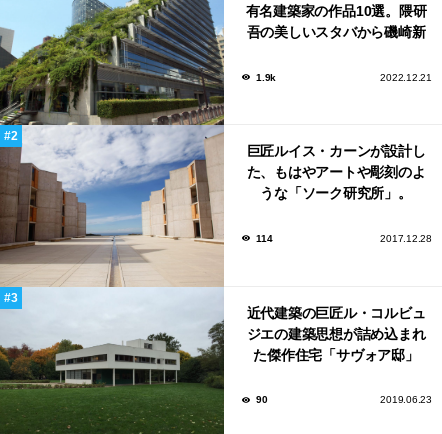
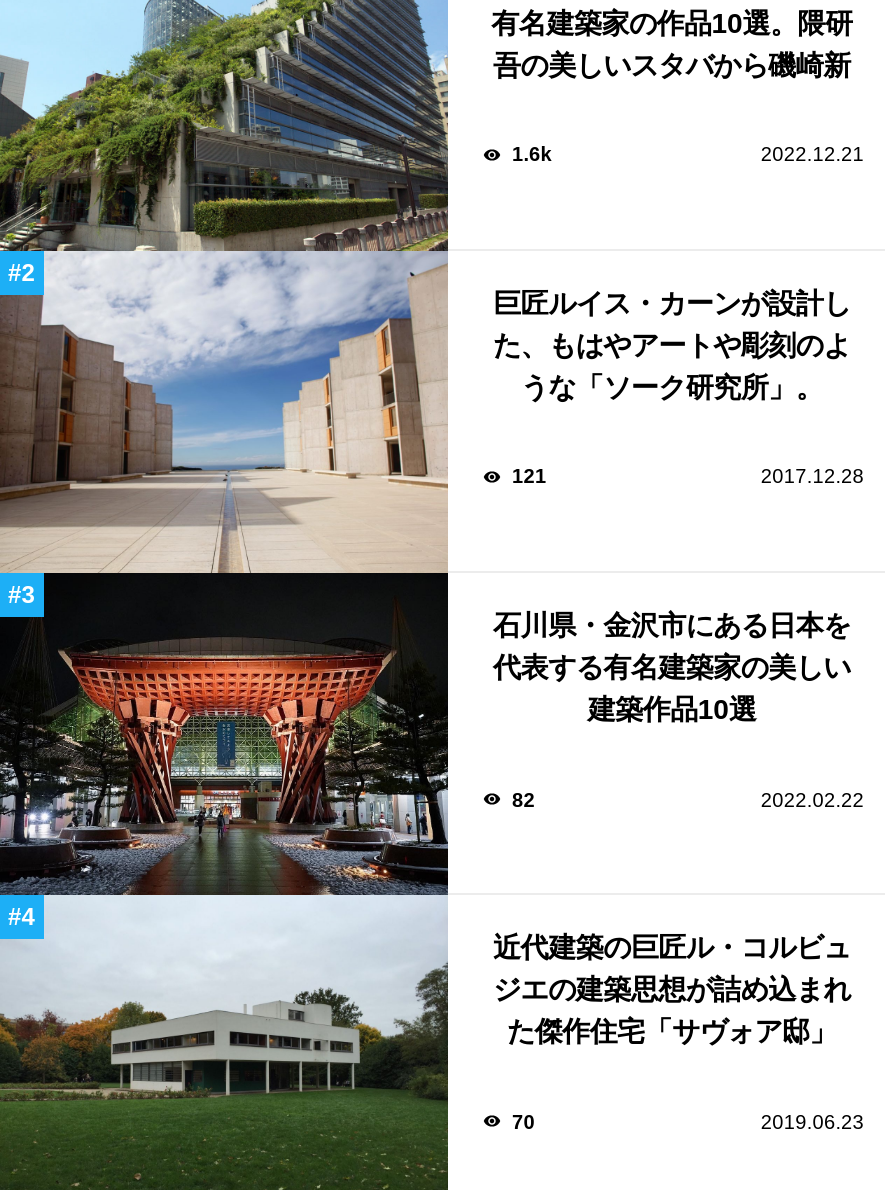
- 1.9k
+ 1.6k

- 114
+ 121

+ [image]
+ 石川県・金沢市にある日本を
+ 代表する有名建築家の美しい
+ 建築作品10選
+ 82
+ 2022.02.22

- 90
+ 70
